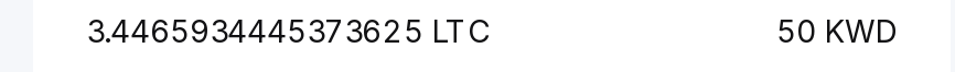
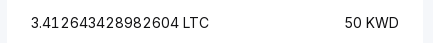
- 3.4465934445373625 LTC
+ 3.412643428982604 LTC
